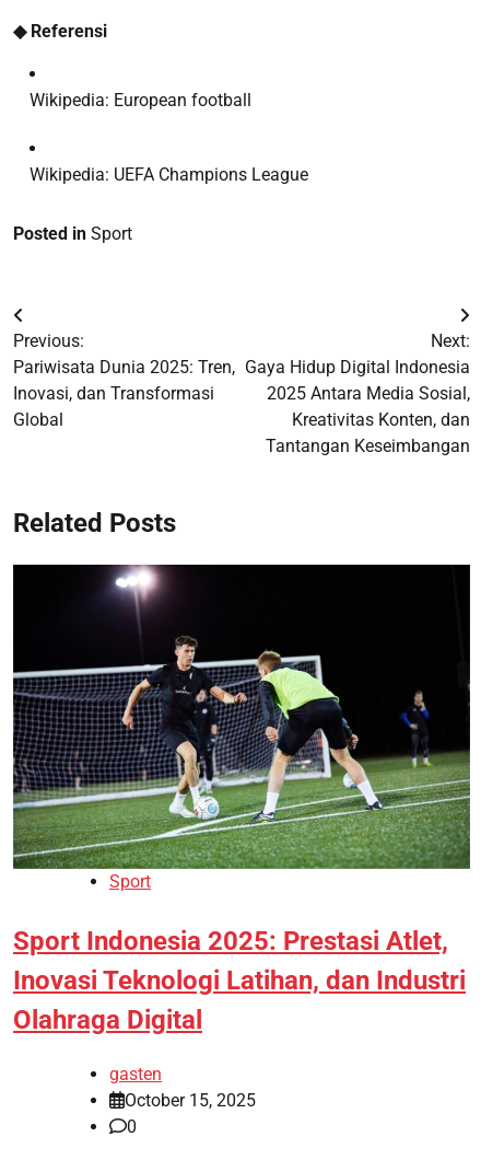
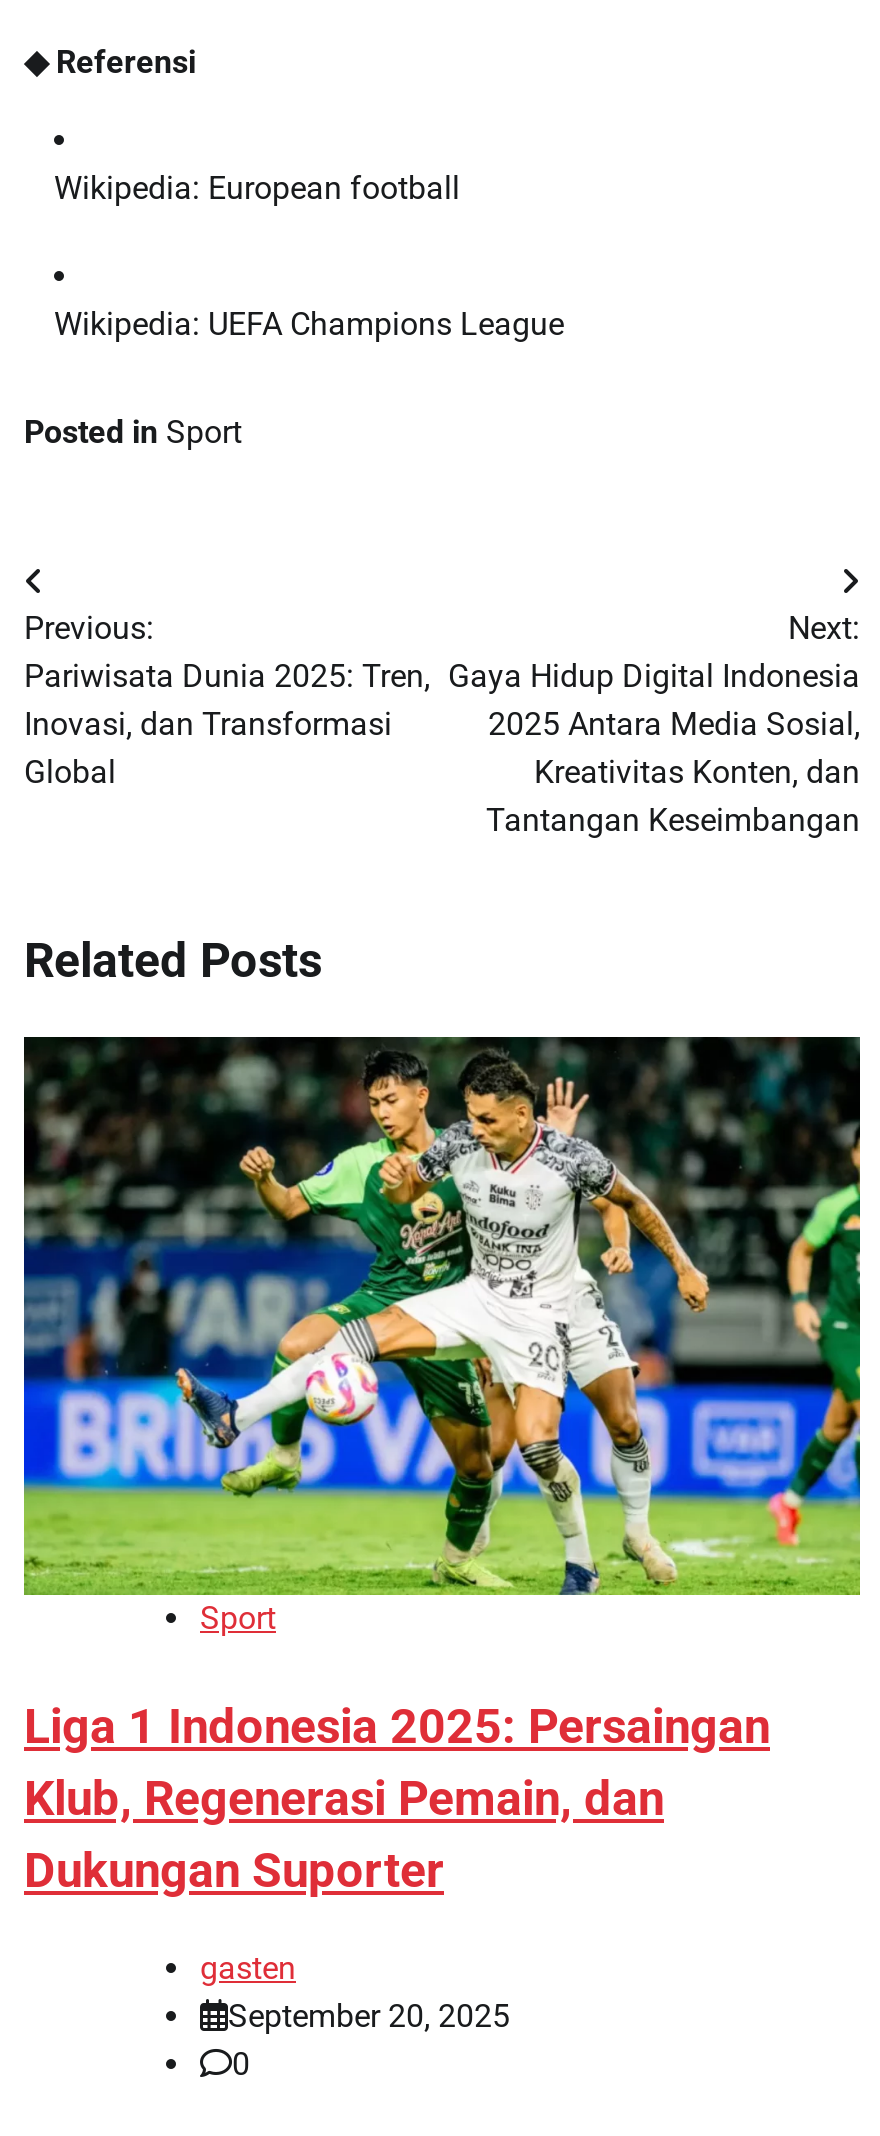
- [image]
+ [image]

- Sport Indonesia 2025: Prestasi Atlet,
- Inovasi Teknologi Latihan, dan Industri
- Olahraga Digital
+ Liga 1 Indonesia 2025: Persaingan
+ Klub, Regenerasi Pemain, dan
+ Dukungan Suporter

- October 15, 2025
+ September 20, 2025
